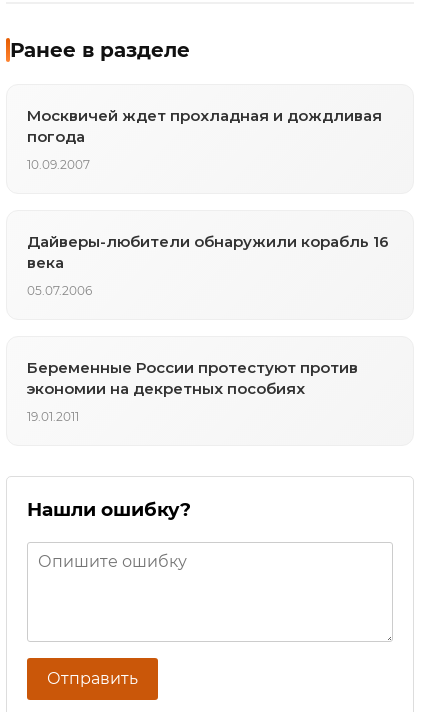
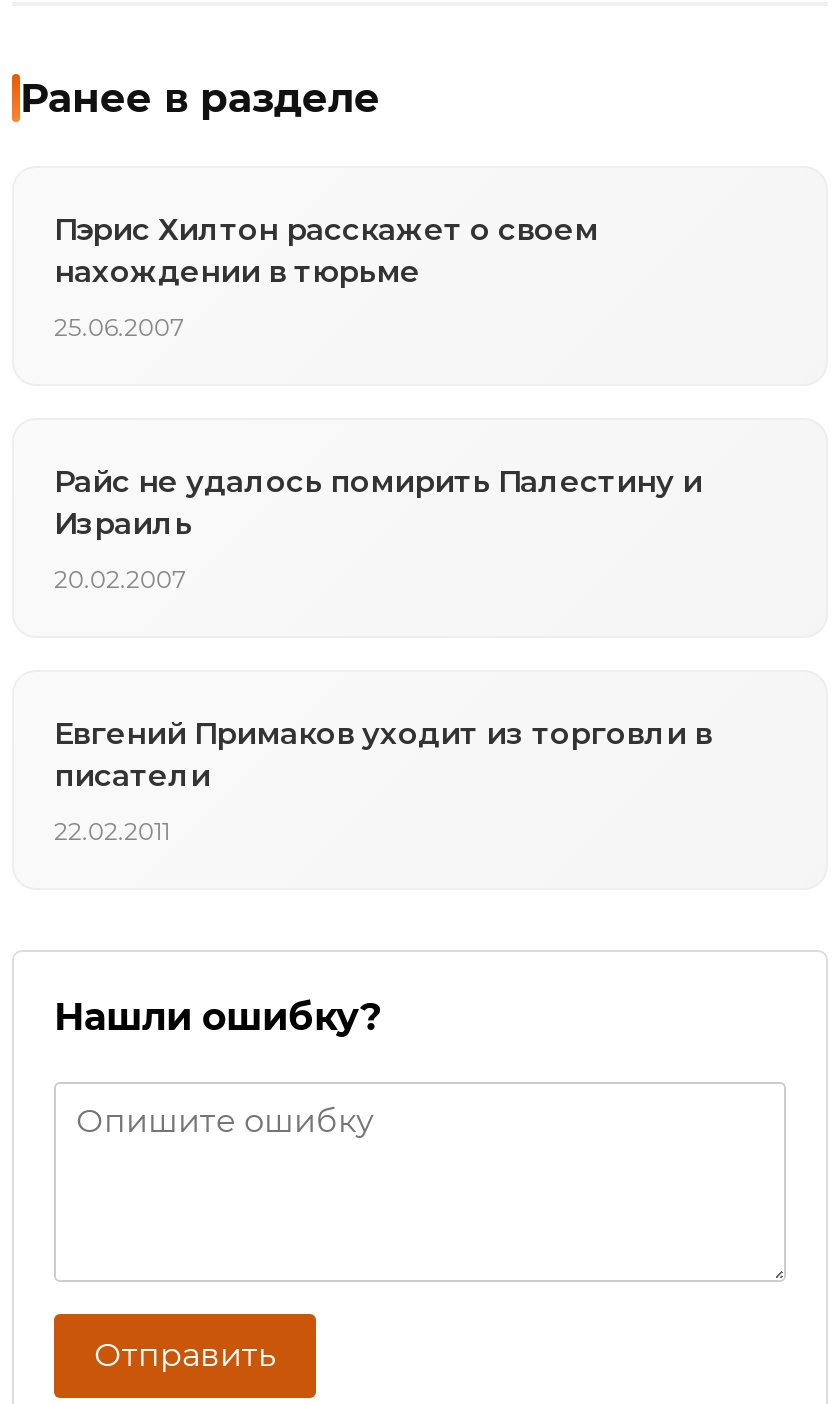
- Москвичей ждет прохладная и дождливая
- погода
+ Пэрис Хилтон расскажет о своем
+ нахождении в тюрьме

- 10.09.2007
+ 25.06.2007

- Дайверы-любители обнаружили корабль 16
- века
+ Райс не удалось помирить Палестину и
+ Израиль

- 05.07.2006
+ 20.02.2007

- Беременные России протестуют против
- экономии на декретных пособиях
+ Евгений Примаков уходит из торговли в
+ писатели

- 19.01.2011
+ 22.02.2011
